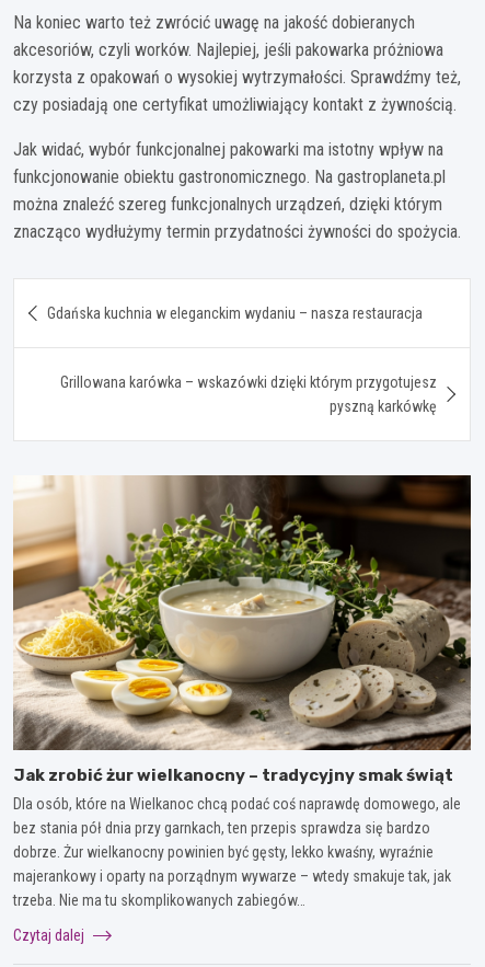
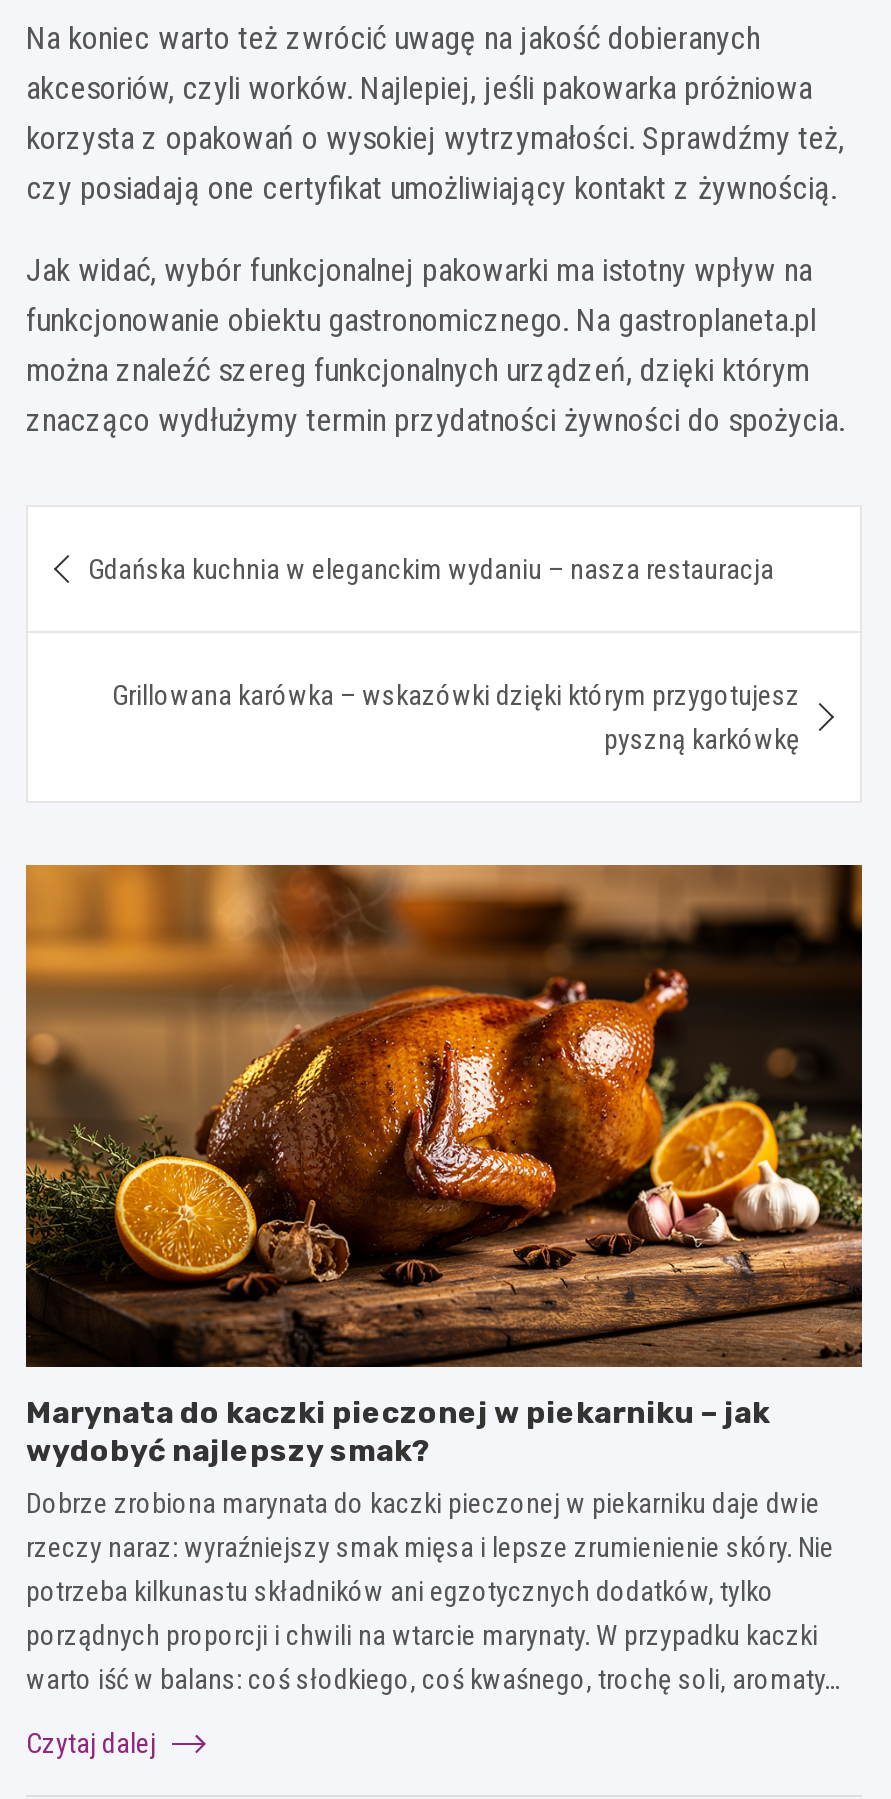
- [image]
- Jak zrobić żur wielkanocny – tradycyjny smak świąt
+ [image]
+ Marynata do kaczki pieczonej w piekarniku – jak
+ wydobyć najlepszy smak?

- Dla osób, które na Wielkanoc chcą podać coś naprawdę domowego, ale
- bez stania pół dnia przy garnkach, ten przepis sprawdza się bardzo
- dobrze. Żur wielkanocny powinien być gęsty, lekko kwaśny, wyraźnie
- majerankowy i oparty na porządnym wywarze – wtedy smakuje tak, jak
- trzeba. Nie ma tu skomplikowanych zabiegów…
+ Dobrze zrobiona marynata do kaczki pieczonej w piekarniku daje dwie
+ rzeczy naraz: wyraźniejszy smak mięsa i lepsze zrumienienie skóry. Nie
+ potrzeba kilkunastu składników ani egzotycznych dodatków, tylko
+ porządnych proporcji i chwili na wtarcie marynaty. W przypadku kaczki
+ warto iść w balans: coś słodkiego, coś kwaśnego, trochę soli, aromaty…
